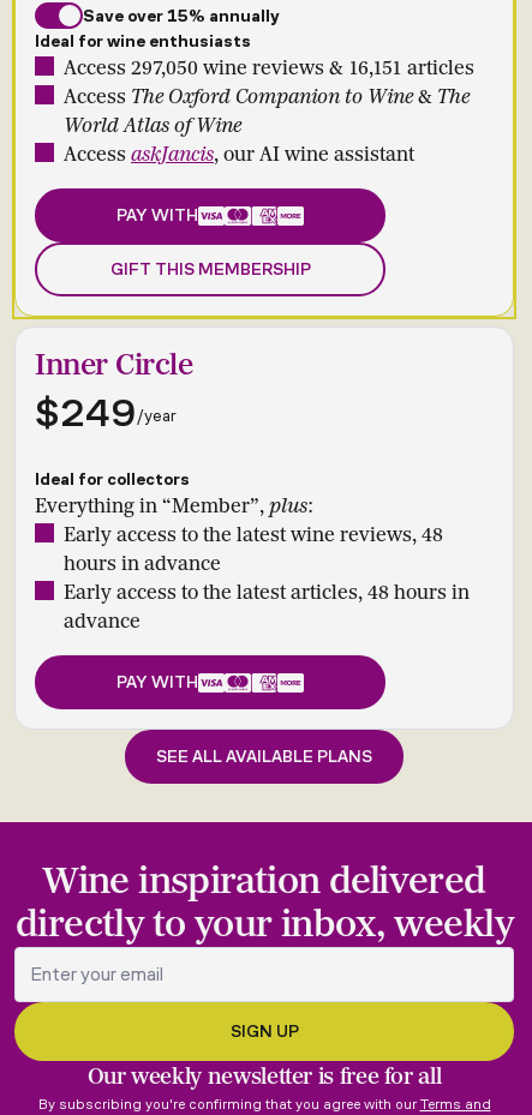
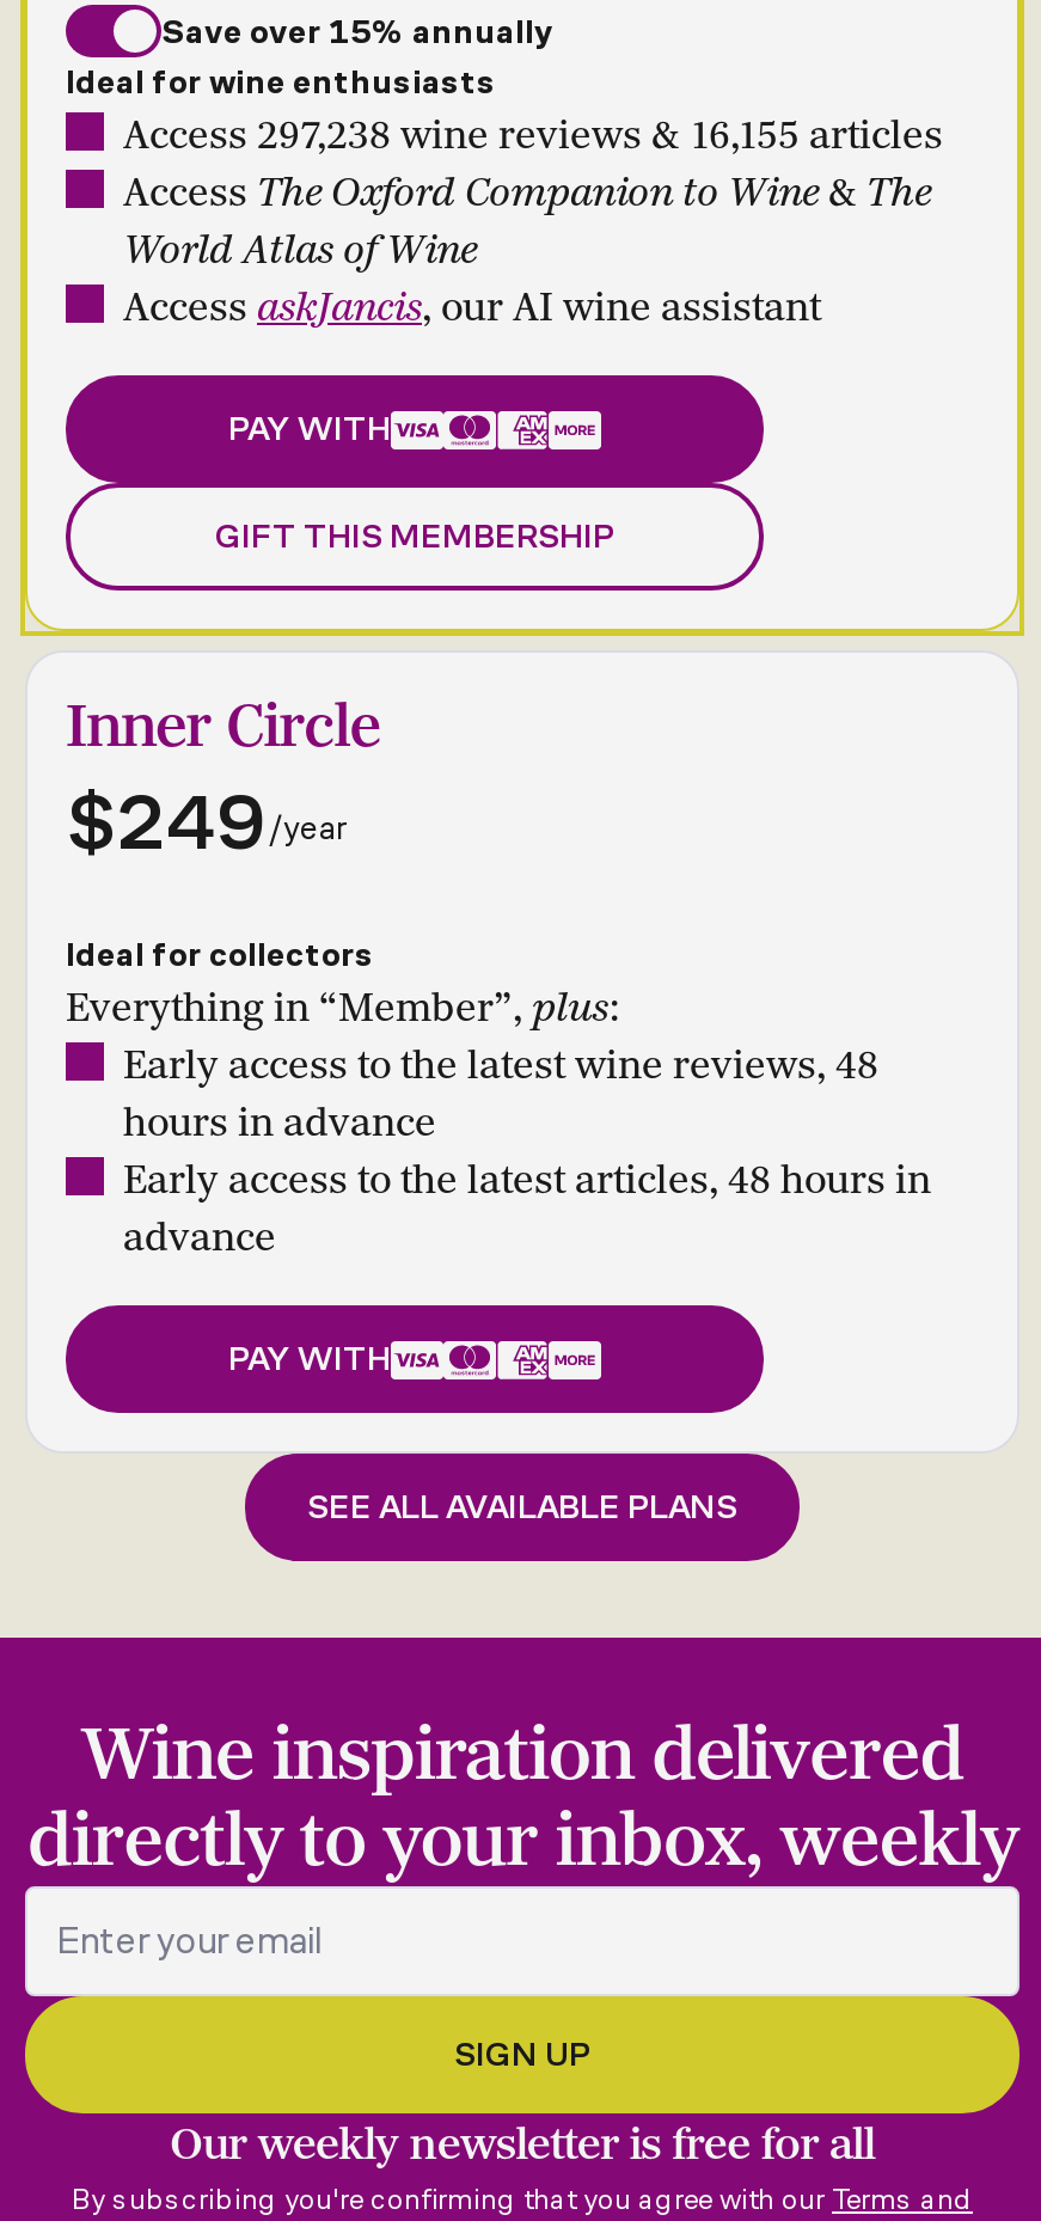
- Access 297,050 wine reviews & 16,151 articles
+ Access 297,238 wine reviews & 16,155 articles
